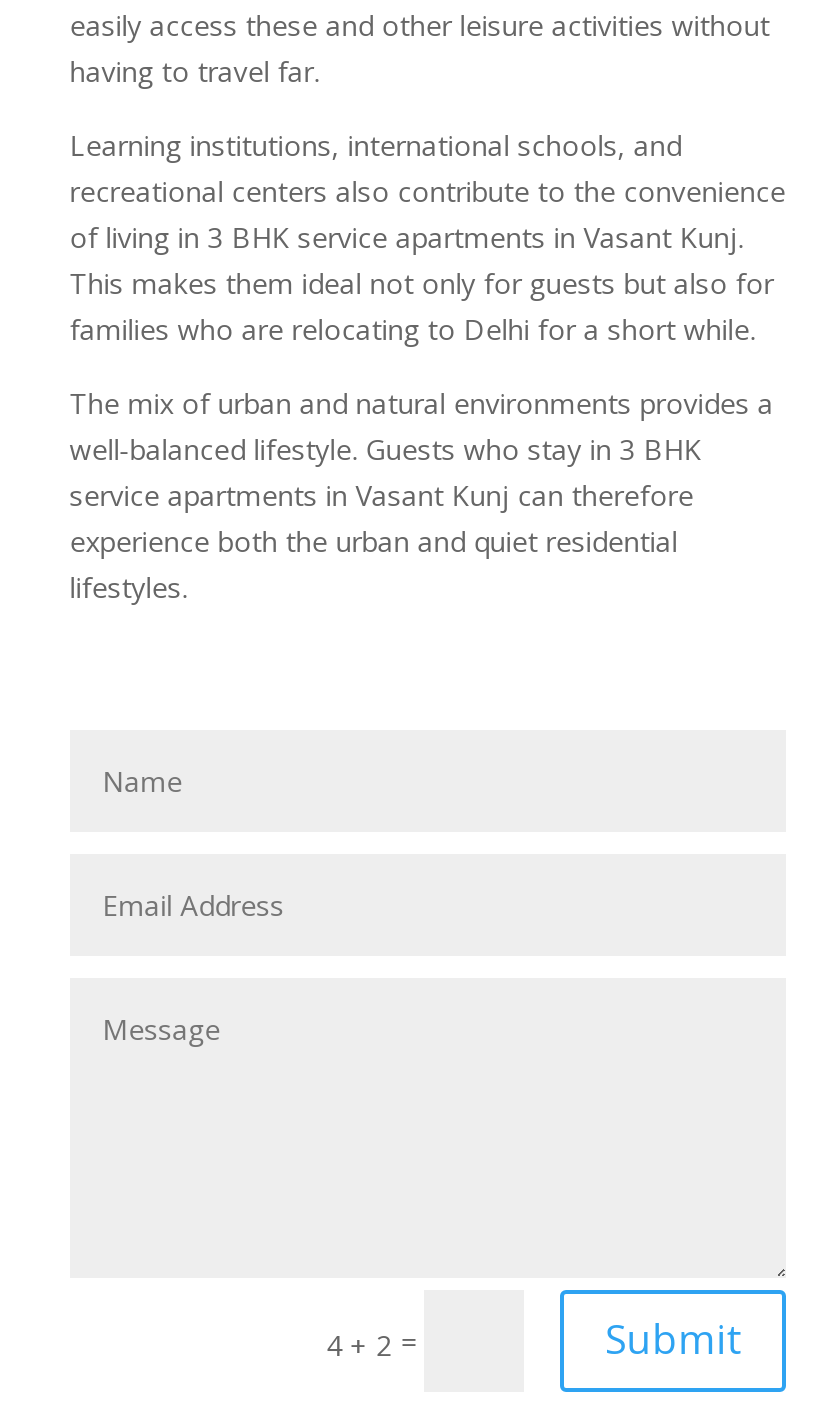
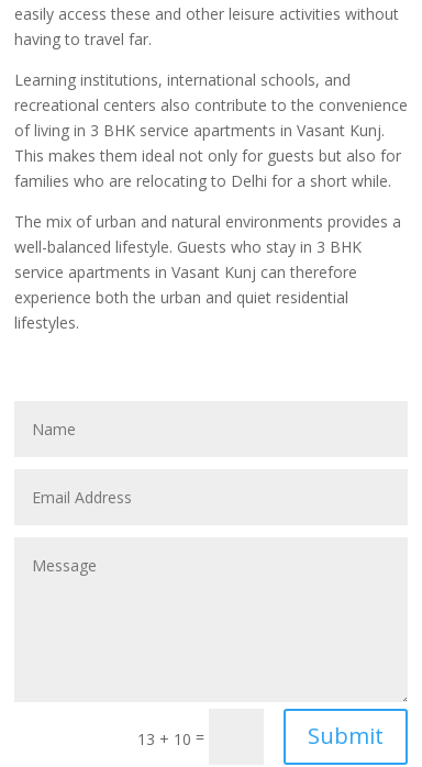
- 4 + 2 =
+ 13 + 10 =
